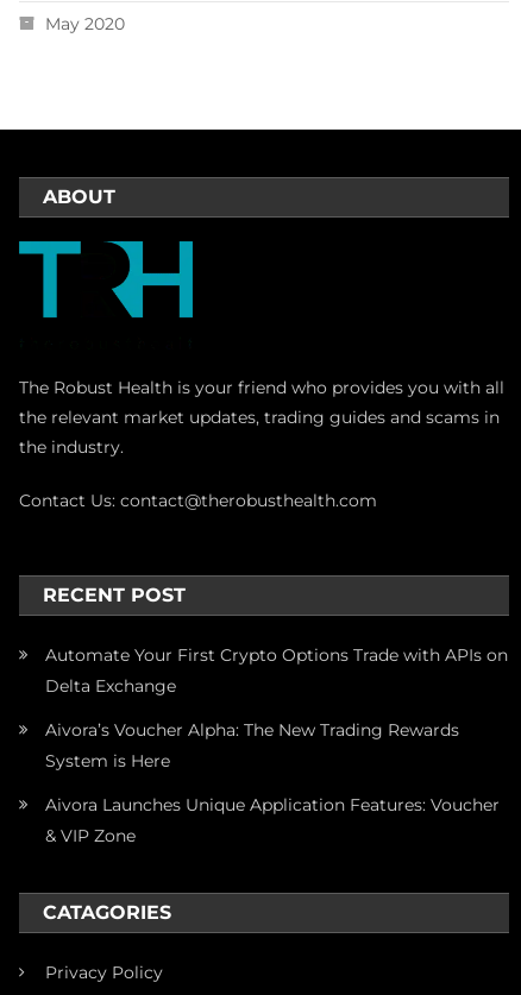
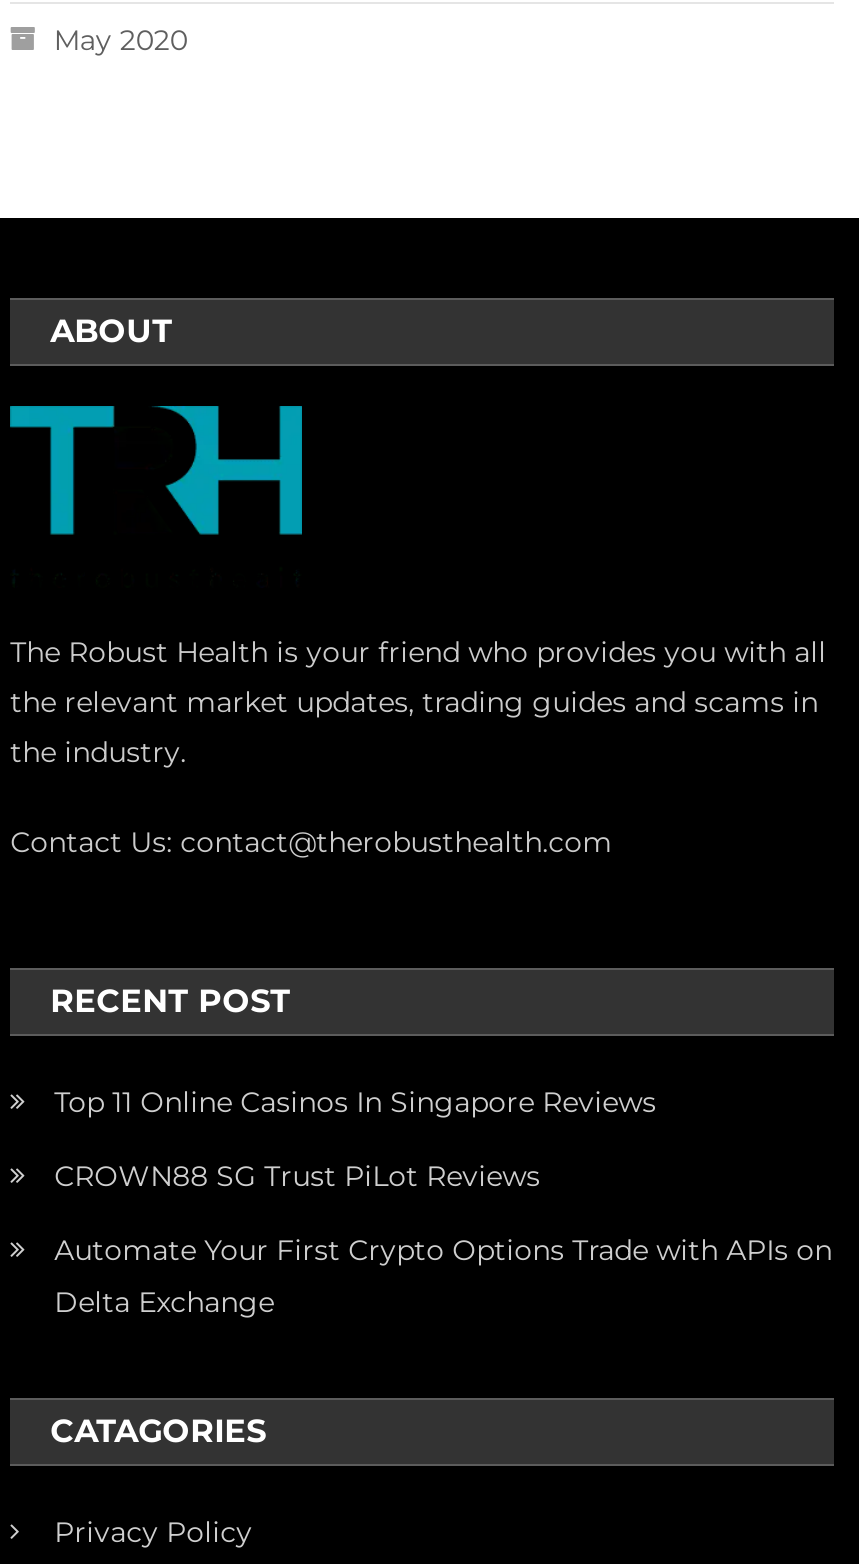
+ Top 11 Online Casinos In Singapore Reviews
+ CROWN88 SG Trust PiLot Reviews

moved down: Automate Your First Crypto Options Trade with APIs on | Delta Exchange

- Aivora’s Voucher Alpha: The New Trading Rewards
- System is Here
- Aivora Launches Unique Application Features: Voucher
- & VIP Zone
